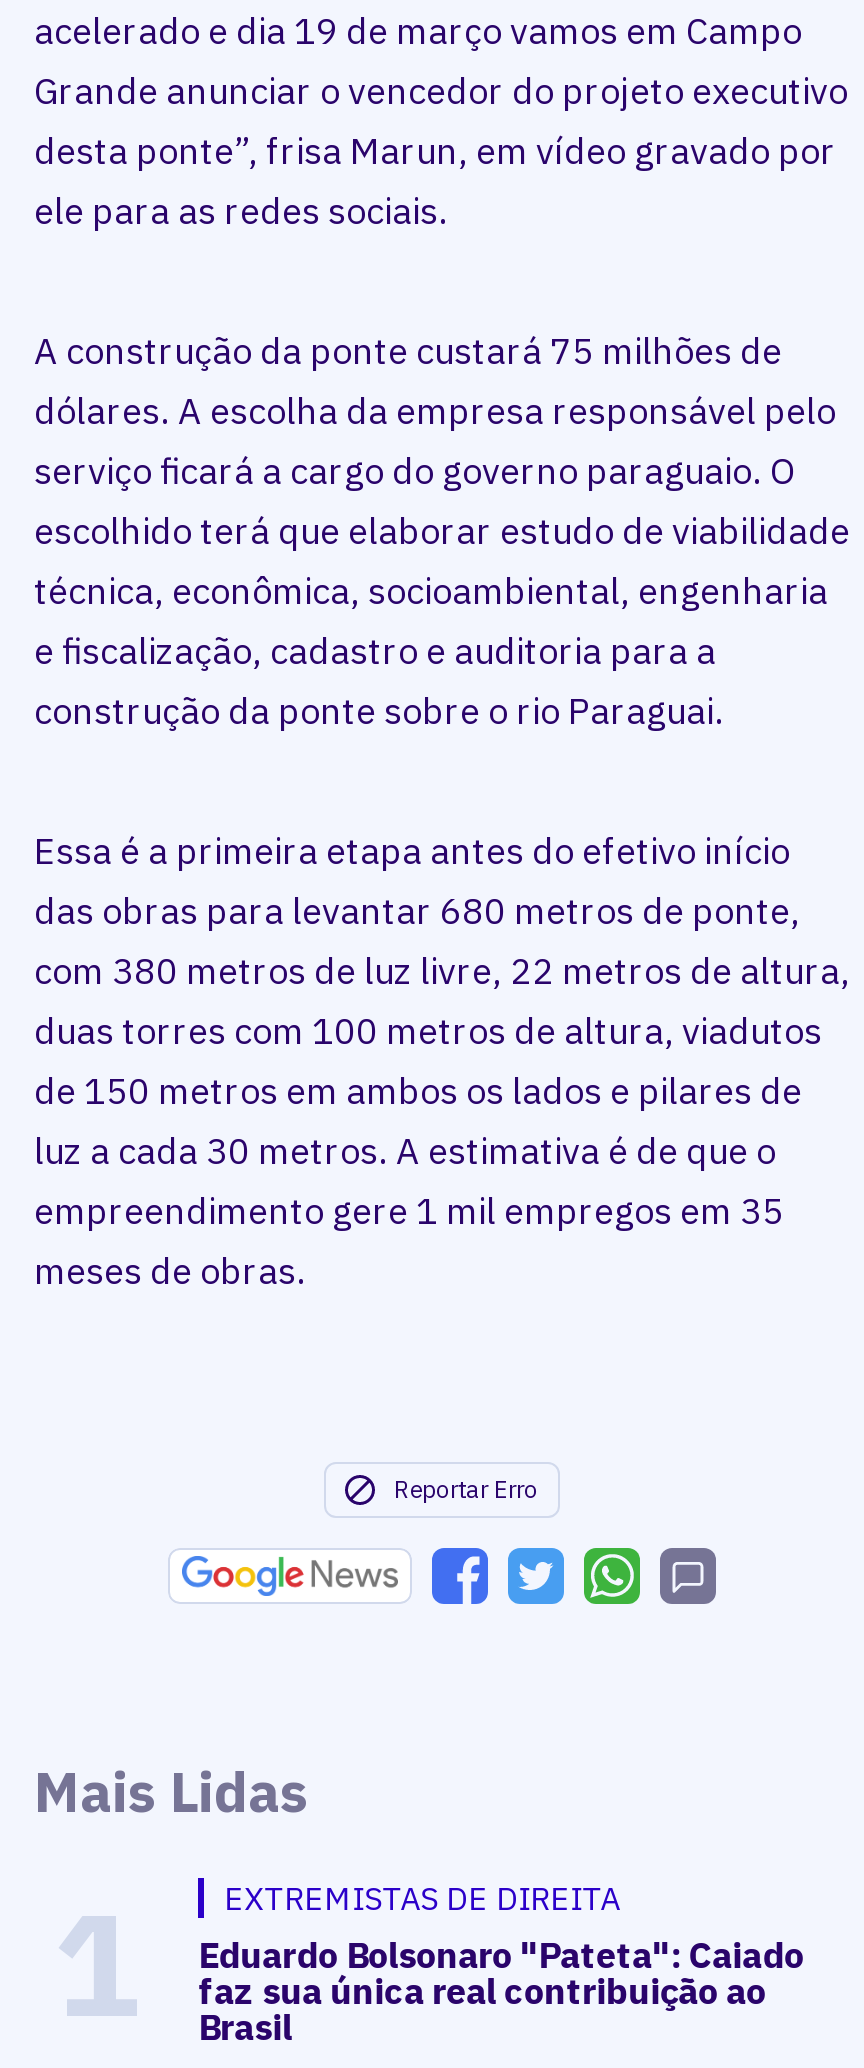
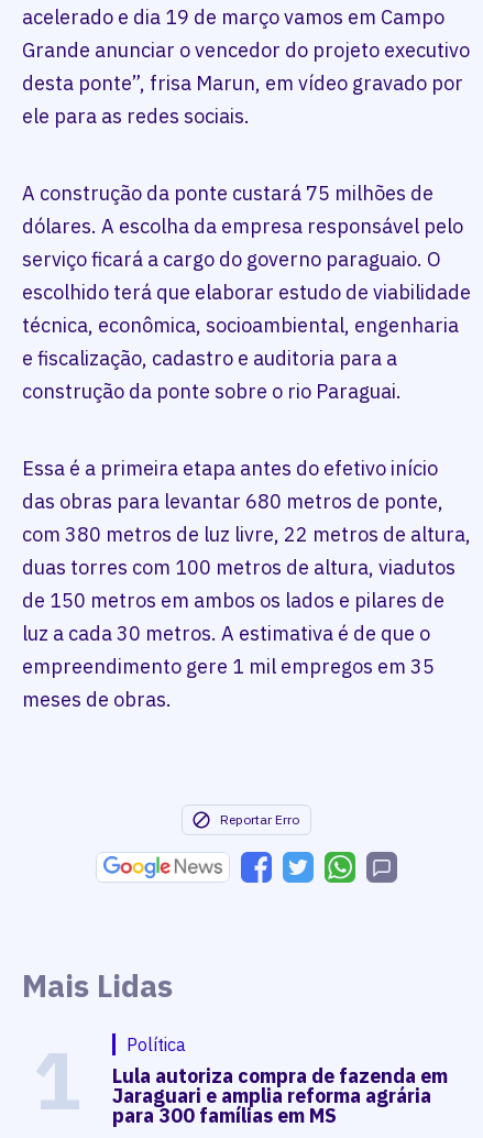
- EXTREMISTAS DE DIREITA
- Eduardo Bolsonaro "Pateta": Caiado
- faz sua única real contribuição ao
- Brasil
+ Política
+ Lula autoriza compra de fazenda em
+ Jaraguari e amplia reforma agrária
+ para 300 famílias em MS
